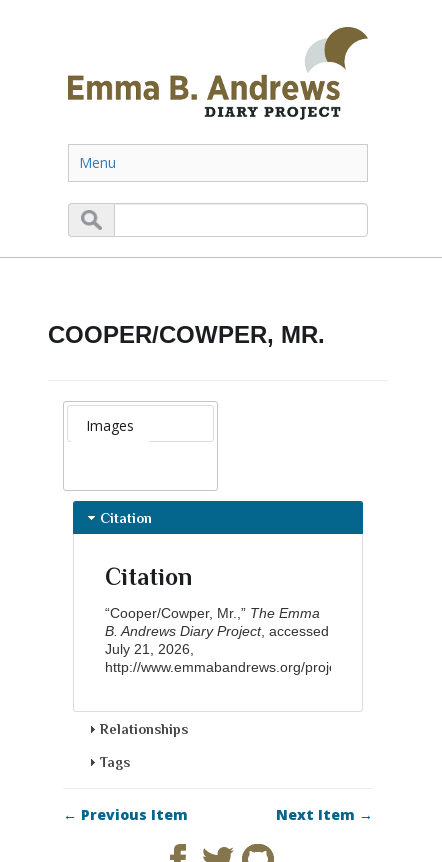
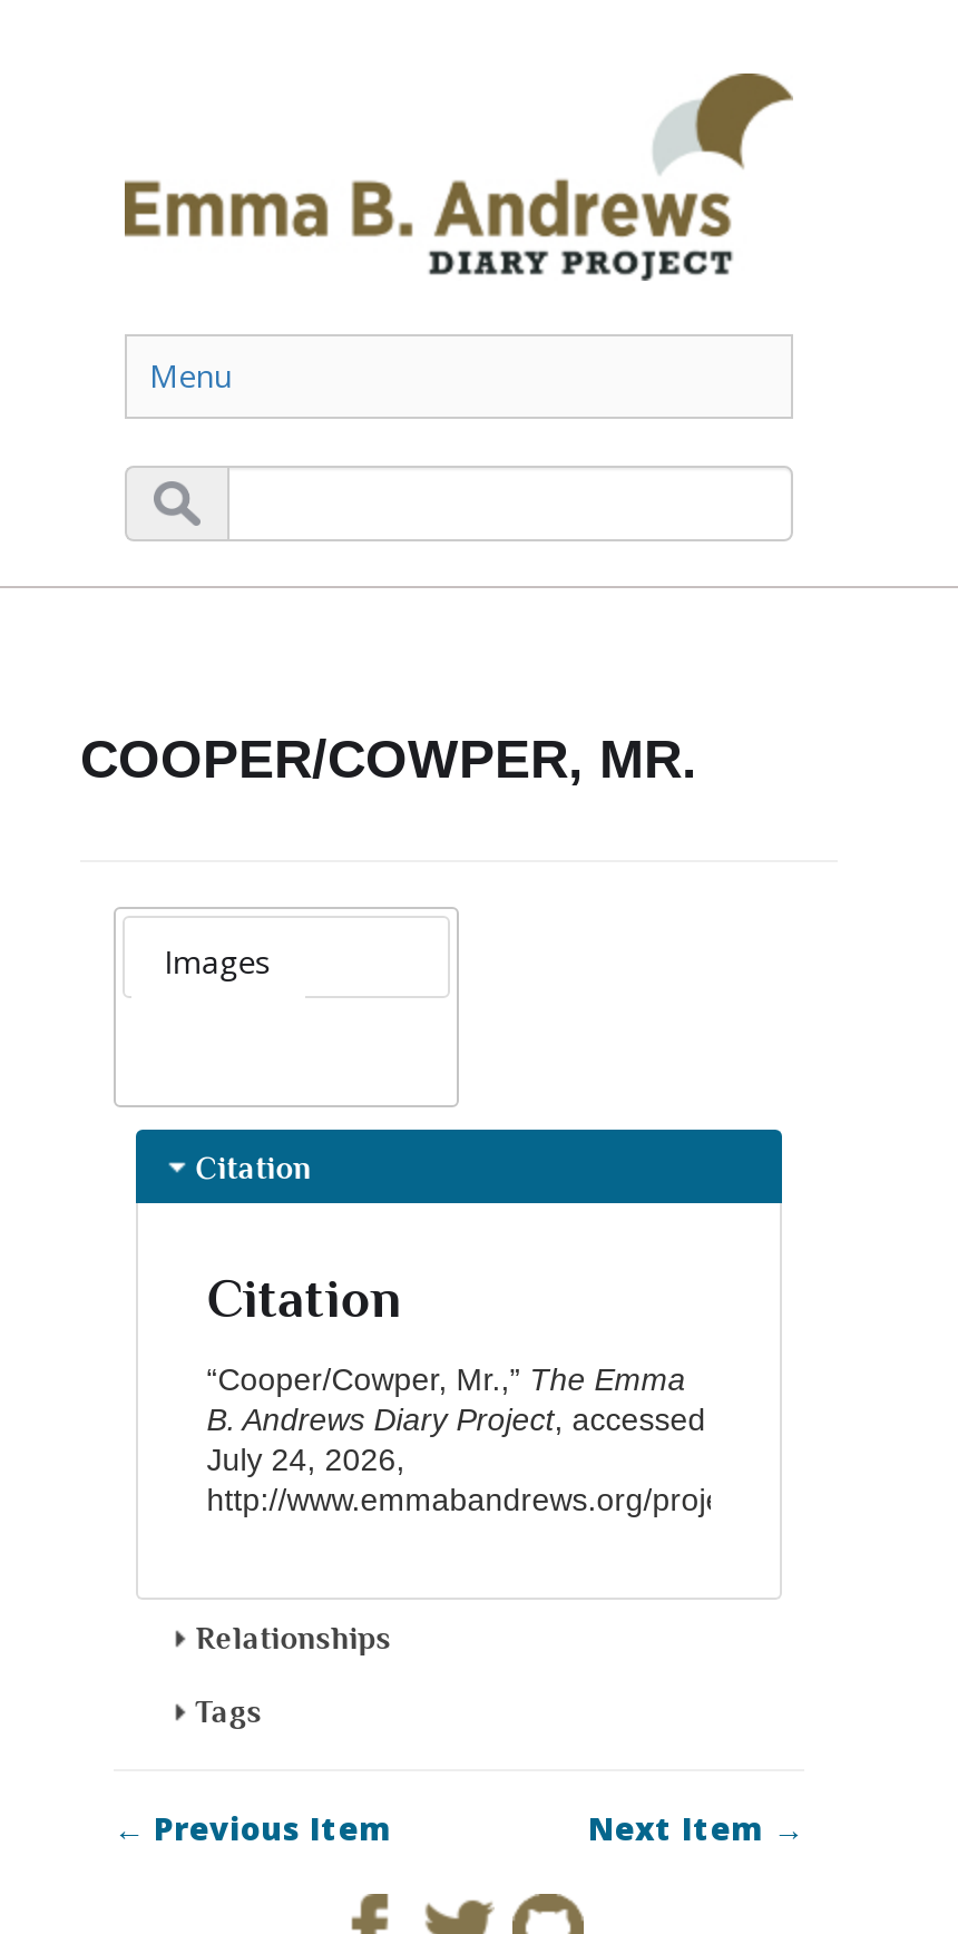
- July 21, 2026,
+ July 24, 2026,
